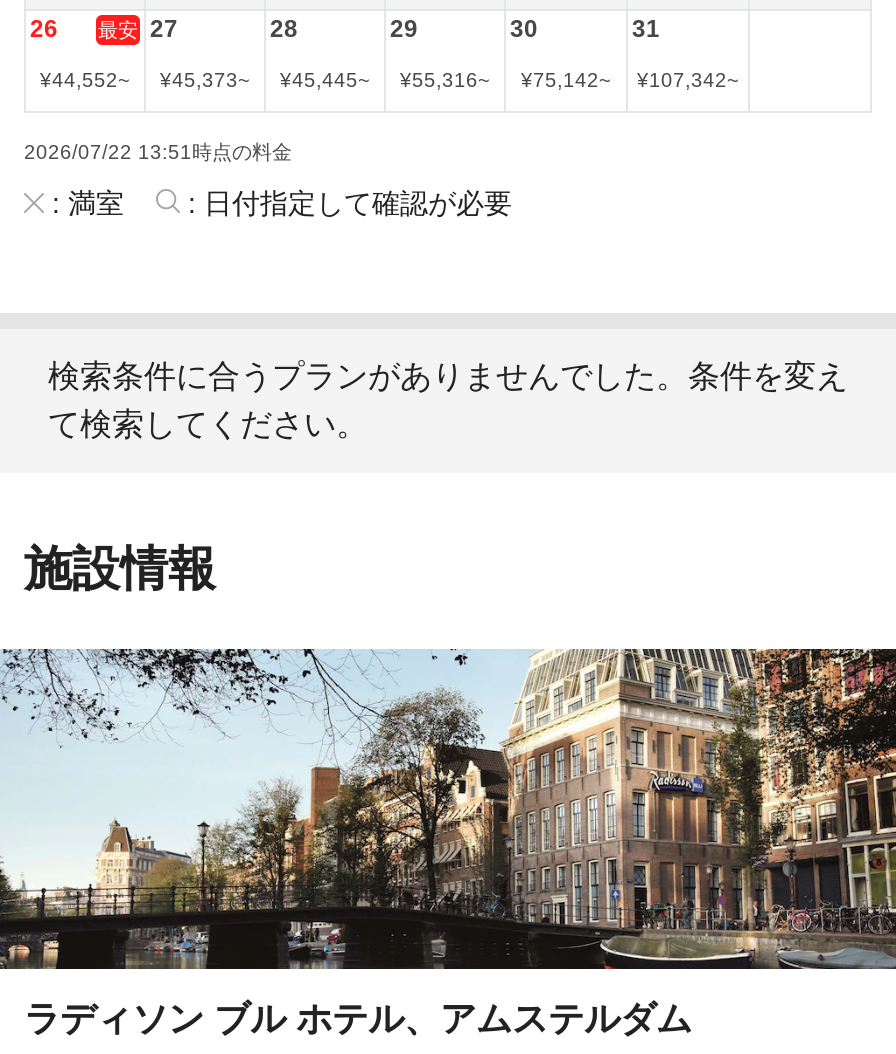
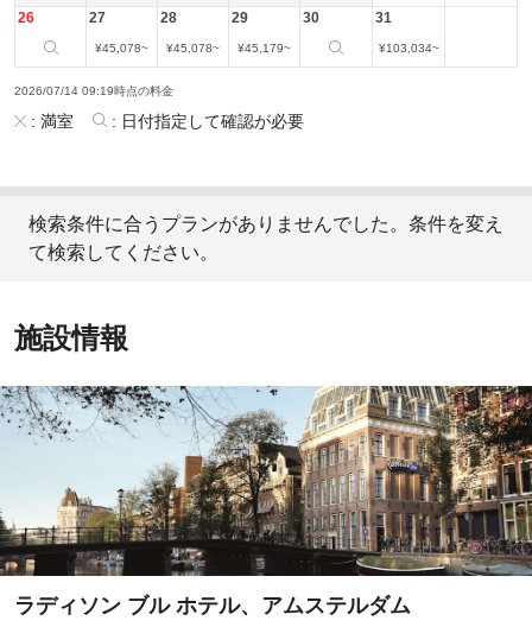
- 最安
- ¥44,552~

- ¥45,373~
+ ¥45,078~

- ¥45,445~
+ ¥45,078~

- ¥55,316~
+ ¥45,179~

- ¥75,142~

- ¥107,342~
+ ¥103,034~

- 2026/07/22 13:51時点の料金
+ 2026/07/14 09:19時点の料金
